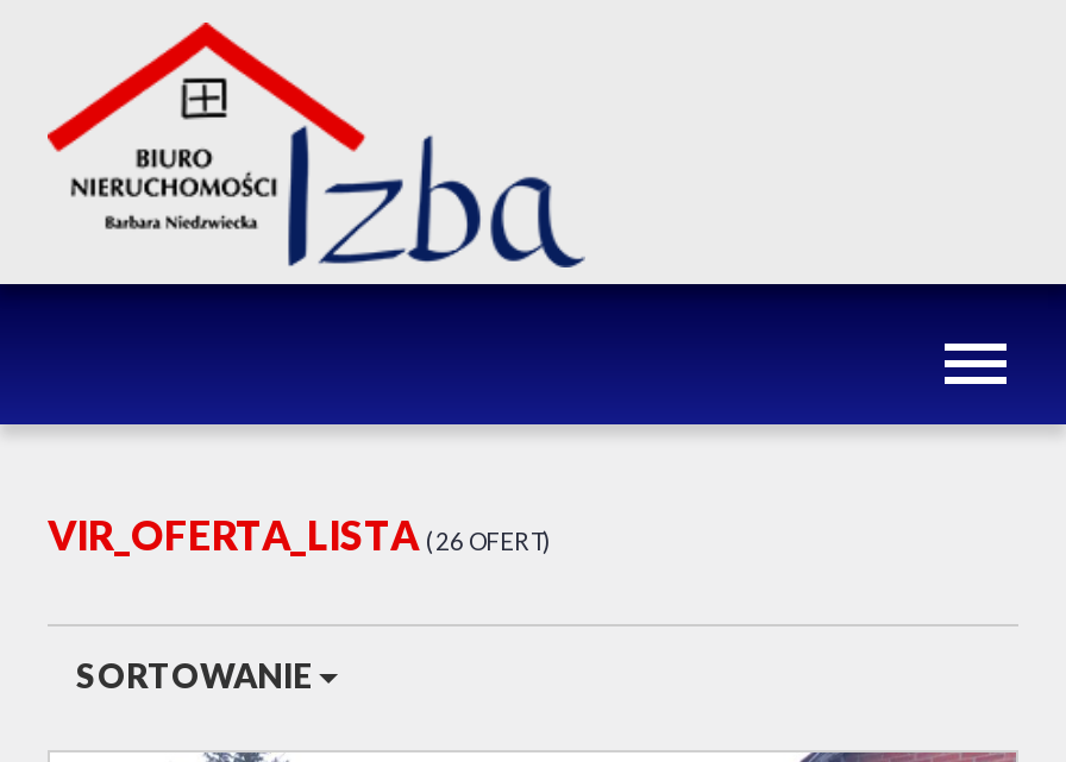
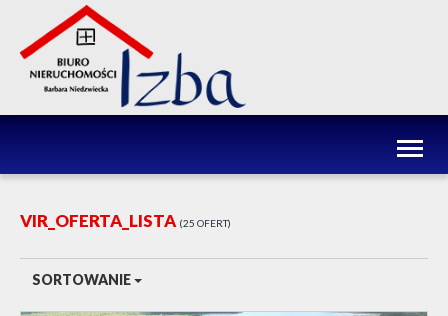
- VIR_OFERTA_LISTA 26 OFERT
+ VIR_OFERTA_LISTA 25 OFERT
